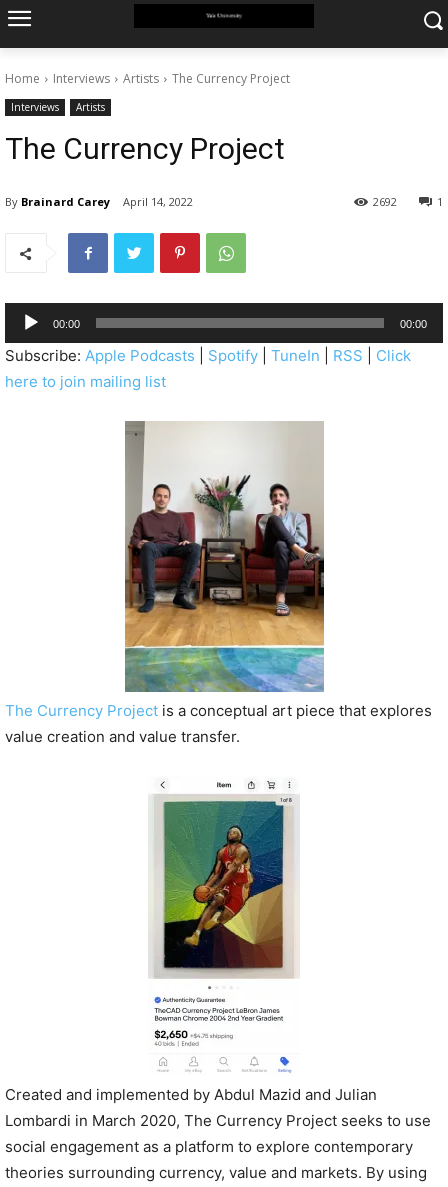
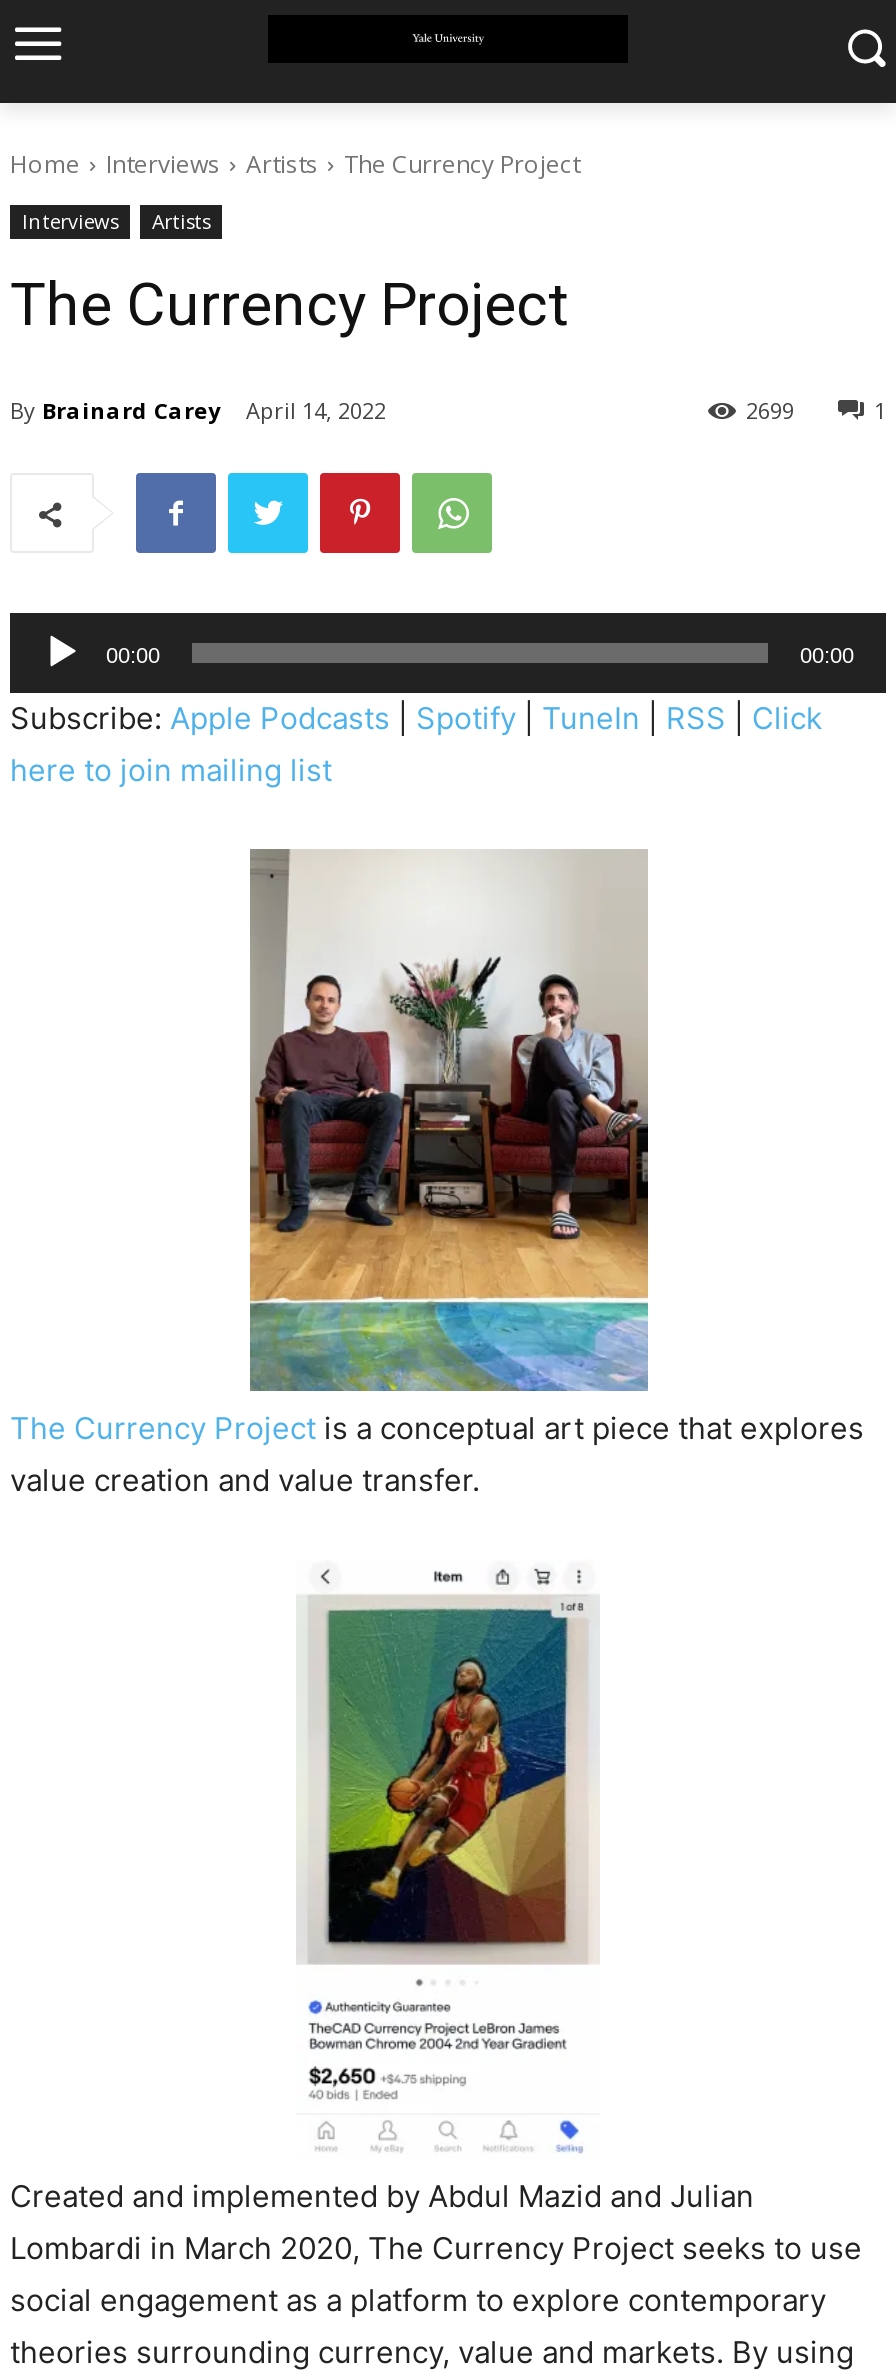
- 2692
+ 2699
